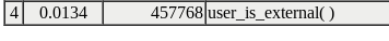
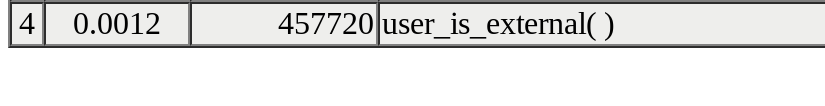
- 4 0.0134
+ 4 0.0012

- 457768 user_is_external( )
+ 457720 user_is_external( )
